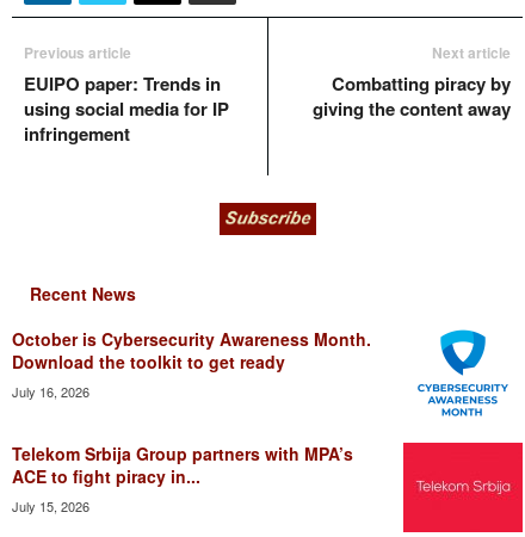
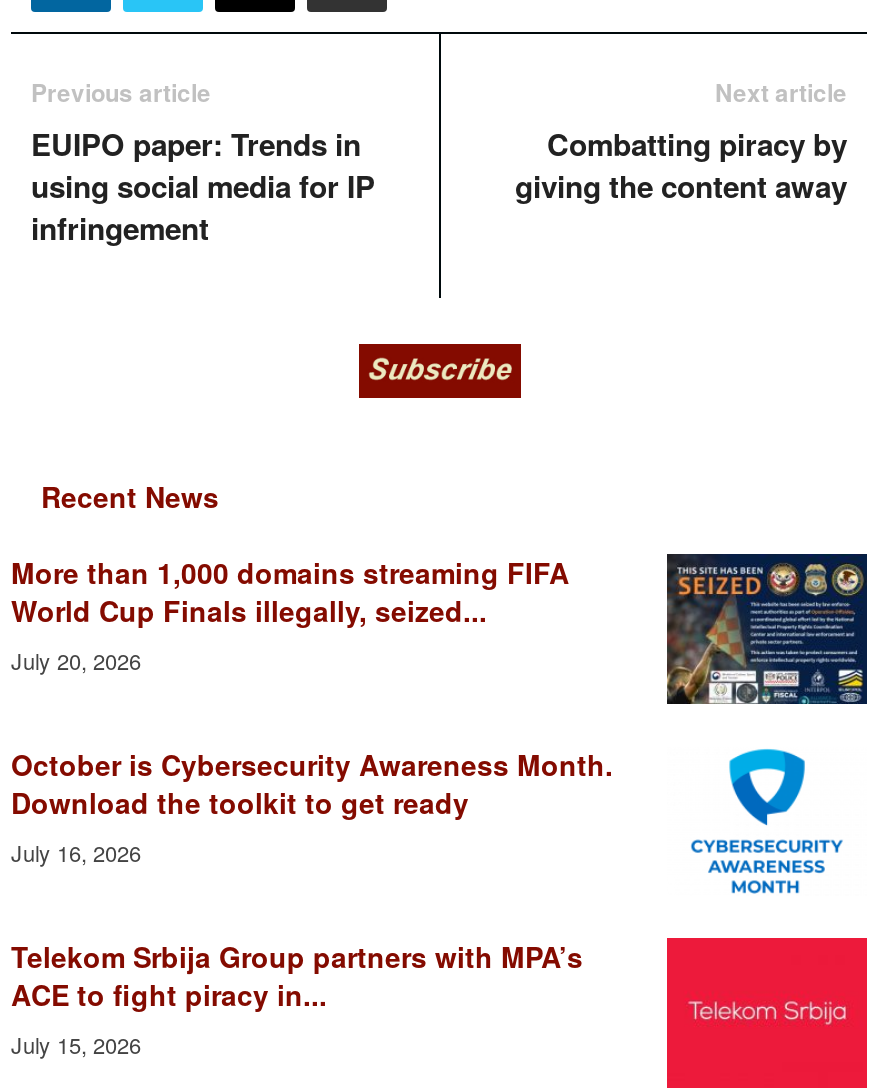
+ More than 1,000 domains streaming FIFA
+ World Cup Finals illegally, seized...
+ July 20, 2026

+ [image]
